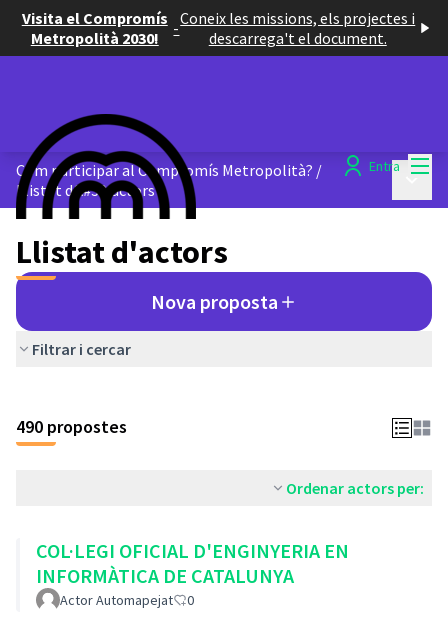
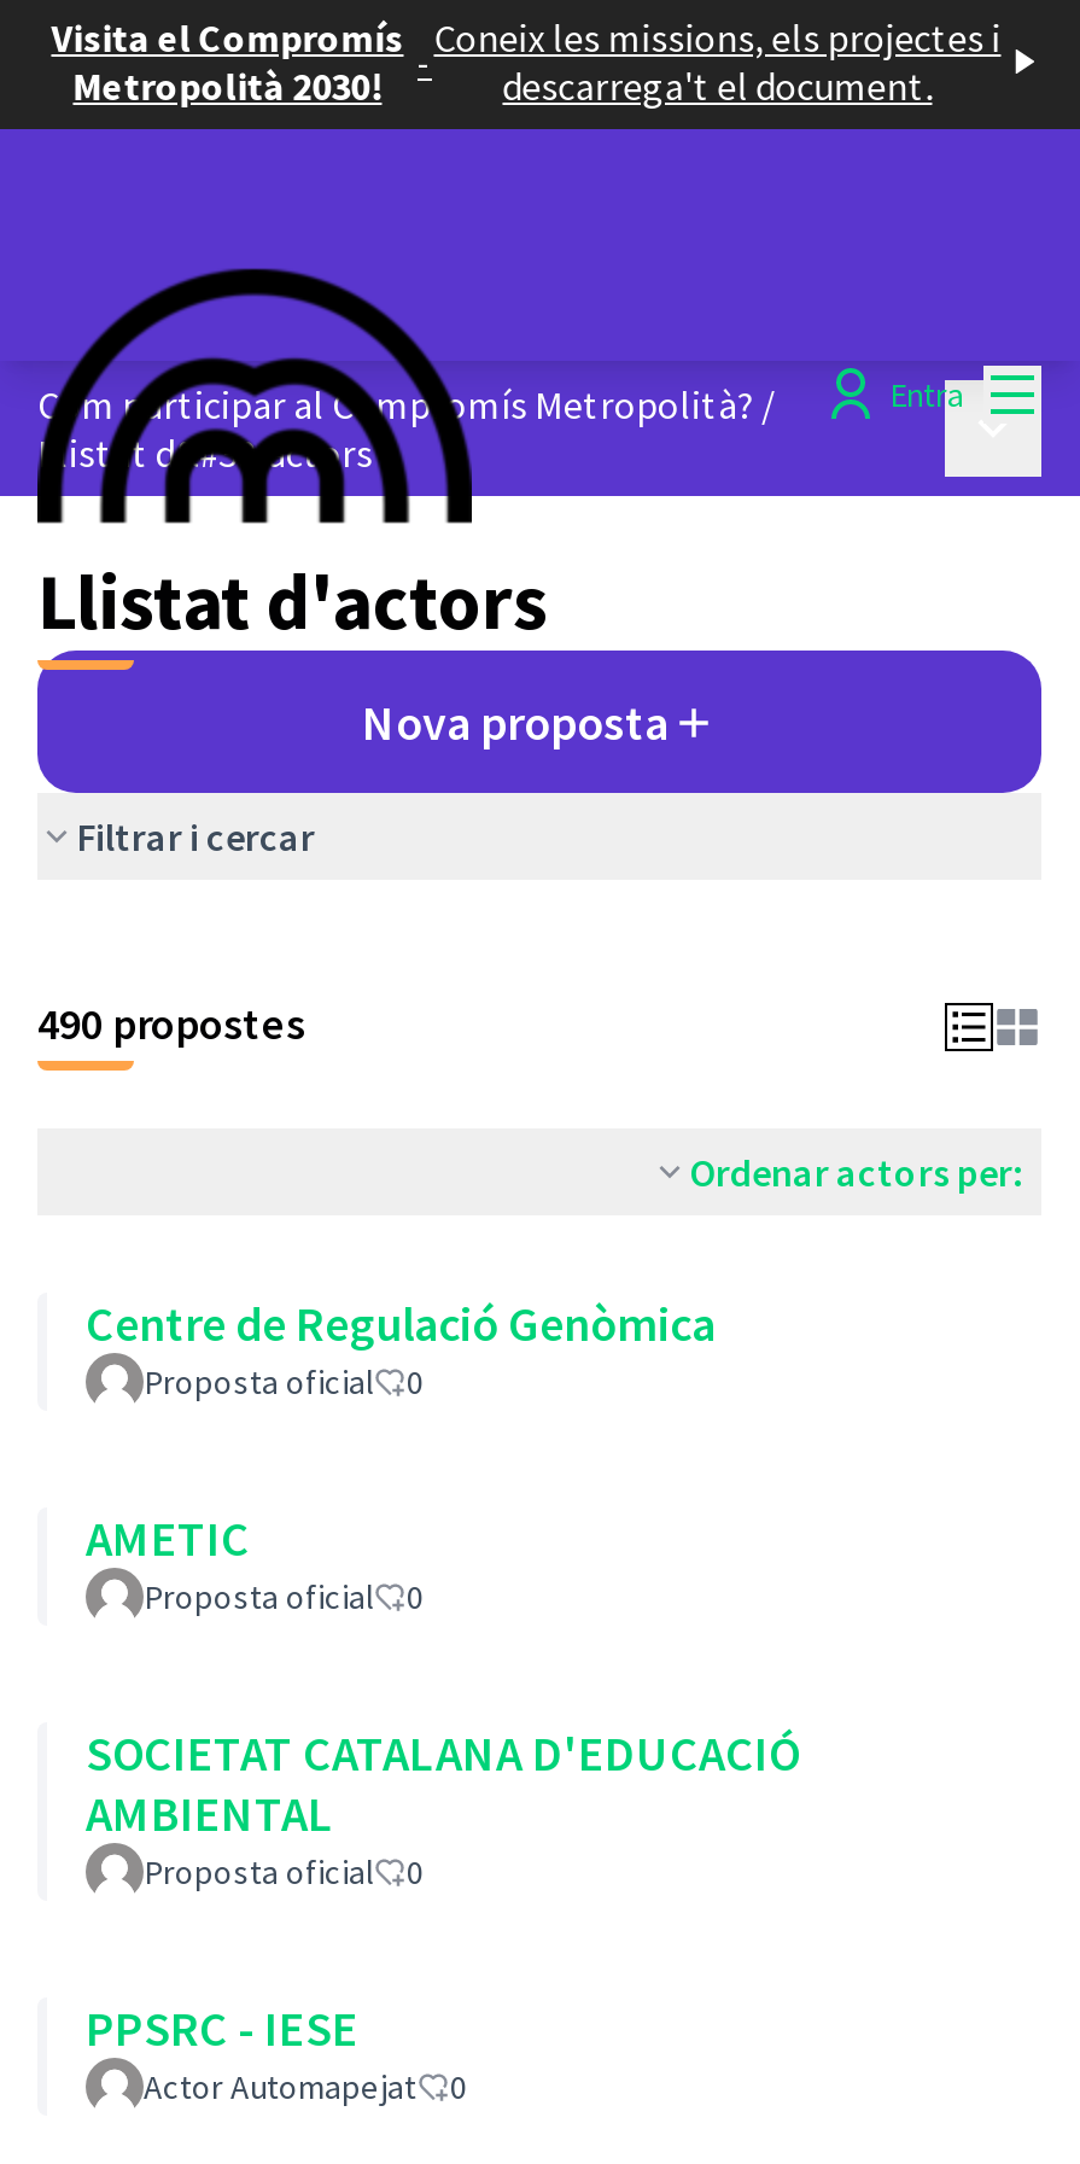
- COL·LEGI OFICIAL D'ENGINYERIA EN
- INFORMÀTICA DE CATALUNYA
+ Centre de Regulació Genòmica
+ Proposta oficial
+ 0
+ AMETIC
+ Proposta oficial
+ 0
+ SOCIETAT CATALANA D'EDUCACIÓ
+ AMBIENTAL
+ Proposta oficial
+ 0
+ PPSRC - IESE
